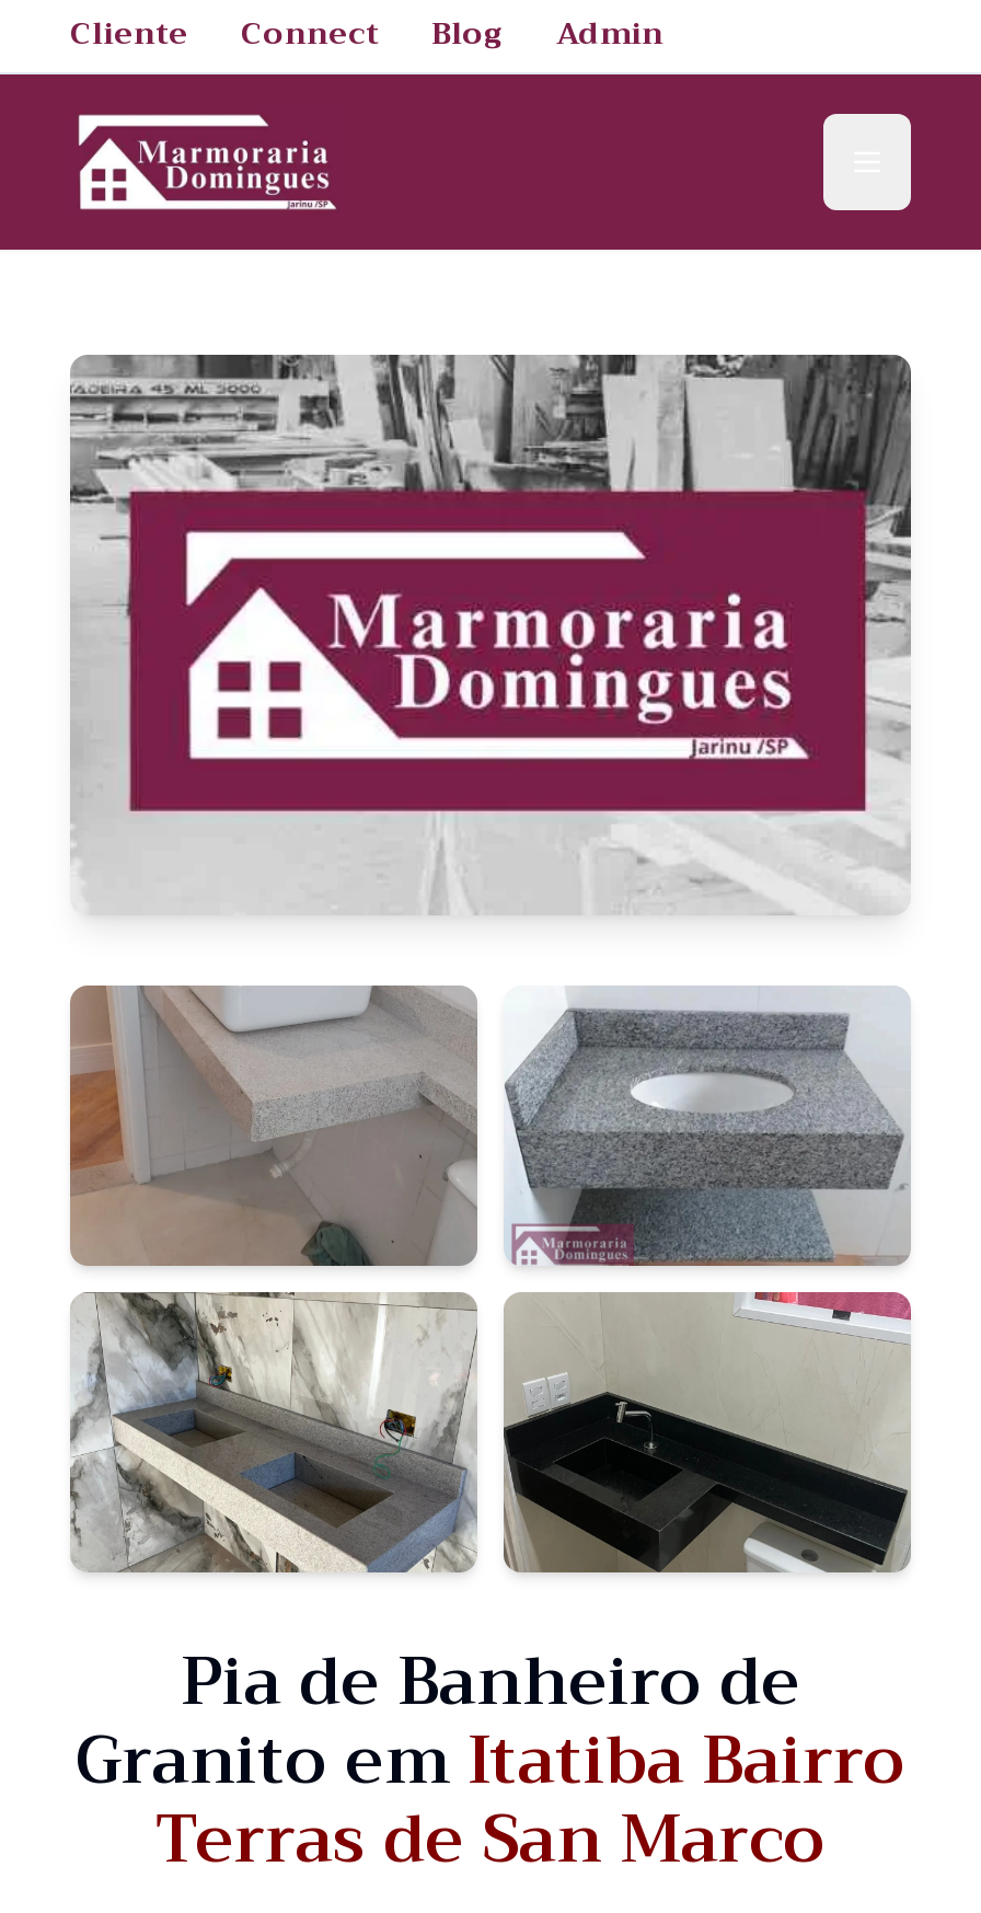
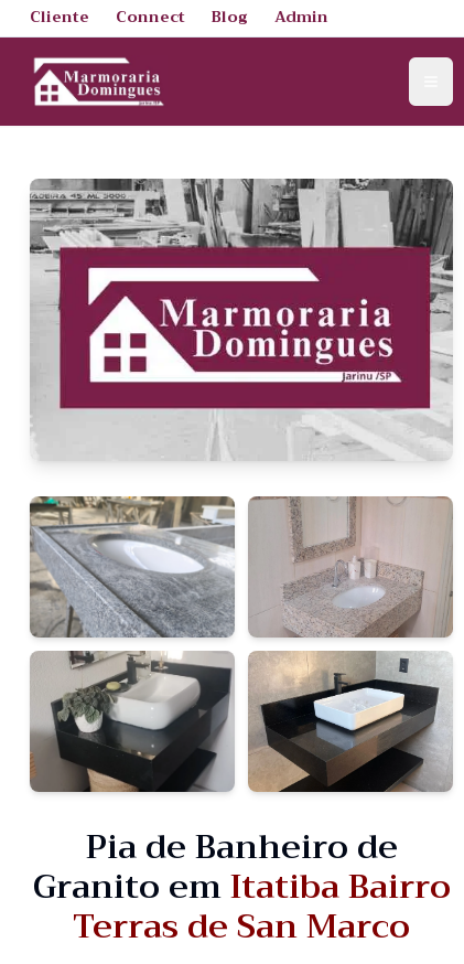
- [image]
+ [image]

- [image]
+ [image]

- [image]
+ [image]

- [image]
+ [image]
